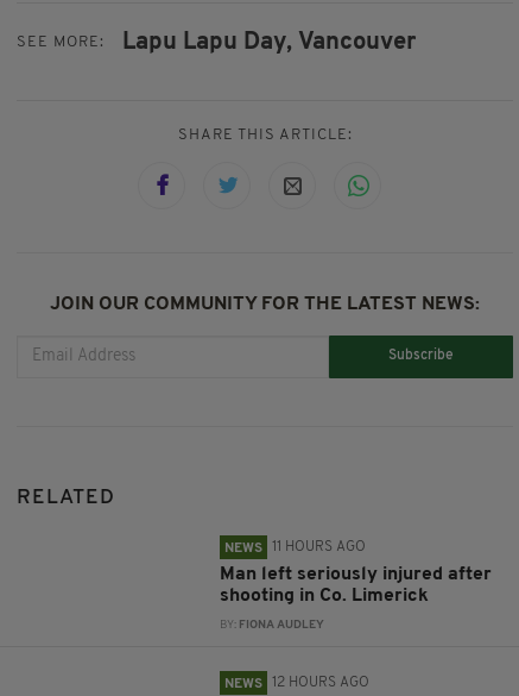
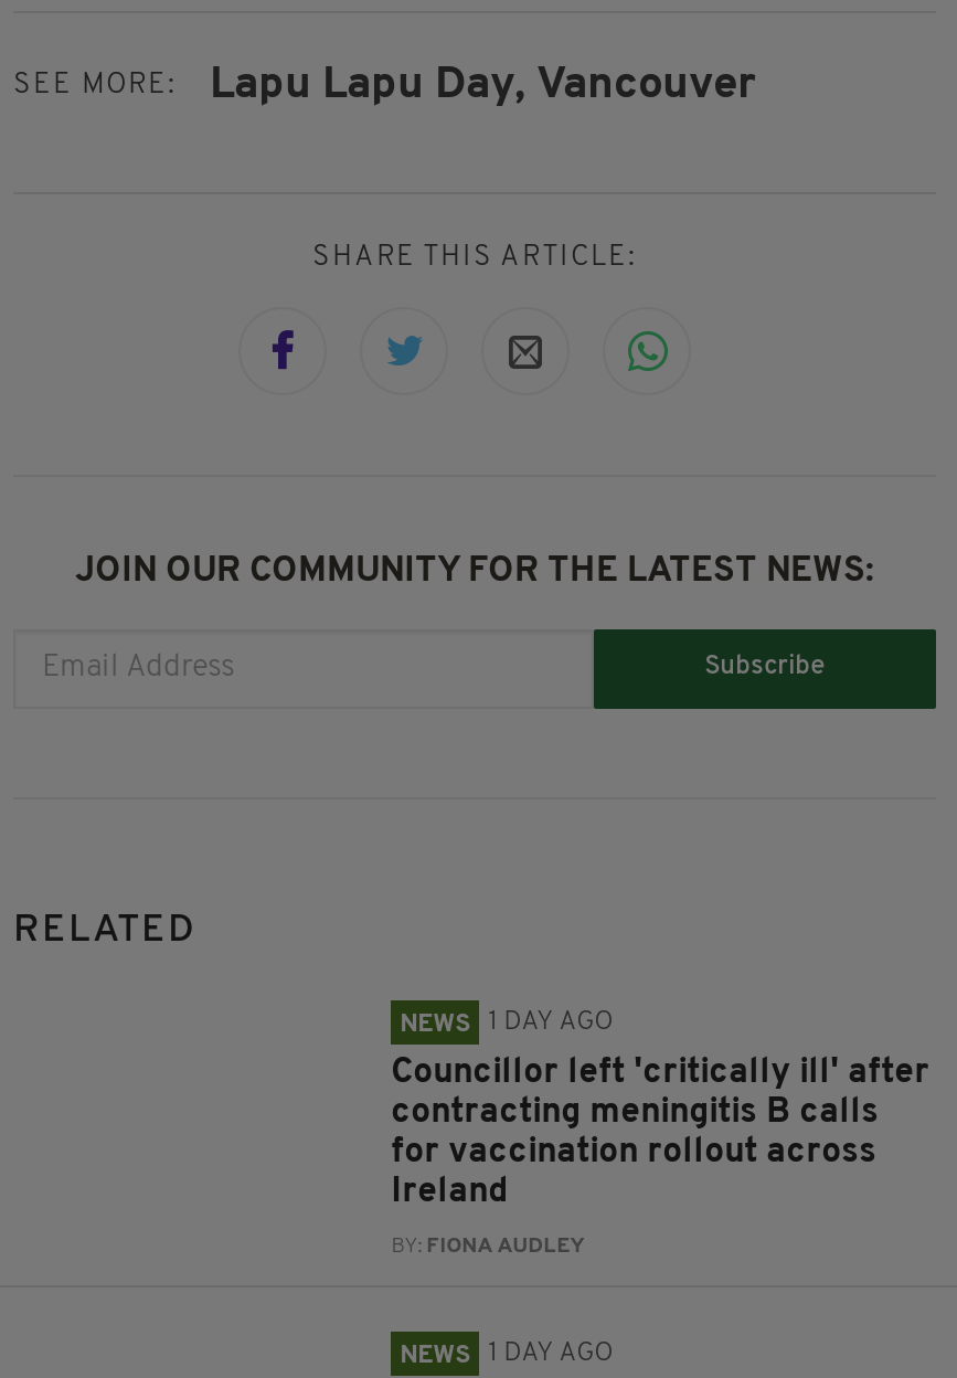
- NEWS 11 HOURS AGO
+ NEWS 1 DAY AGO

- Man left seriously injured after
- shooting in Co. Limerick
+ Councillor left 'critically ill' after
+ contracting meningitis B calls
+ for vaccination rollout across
+ Ireland

- NEWS 12 HOURS AGO
+ NEWS 1 DAY AGO
